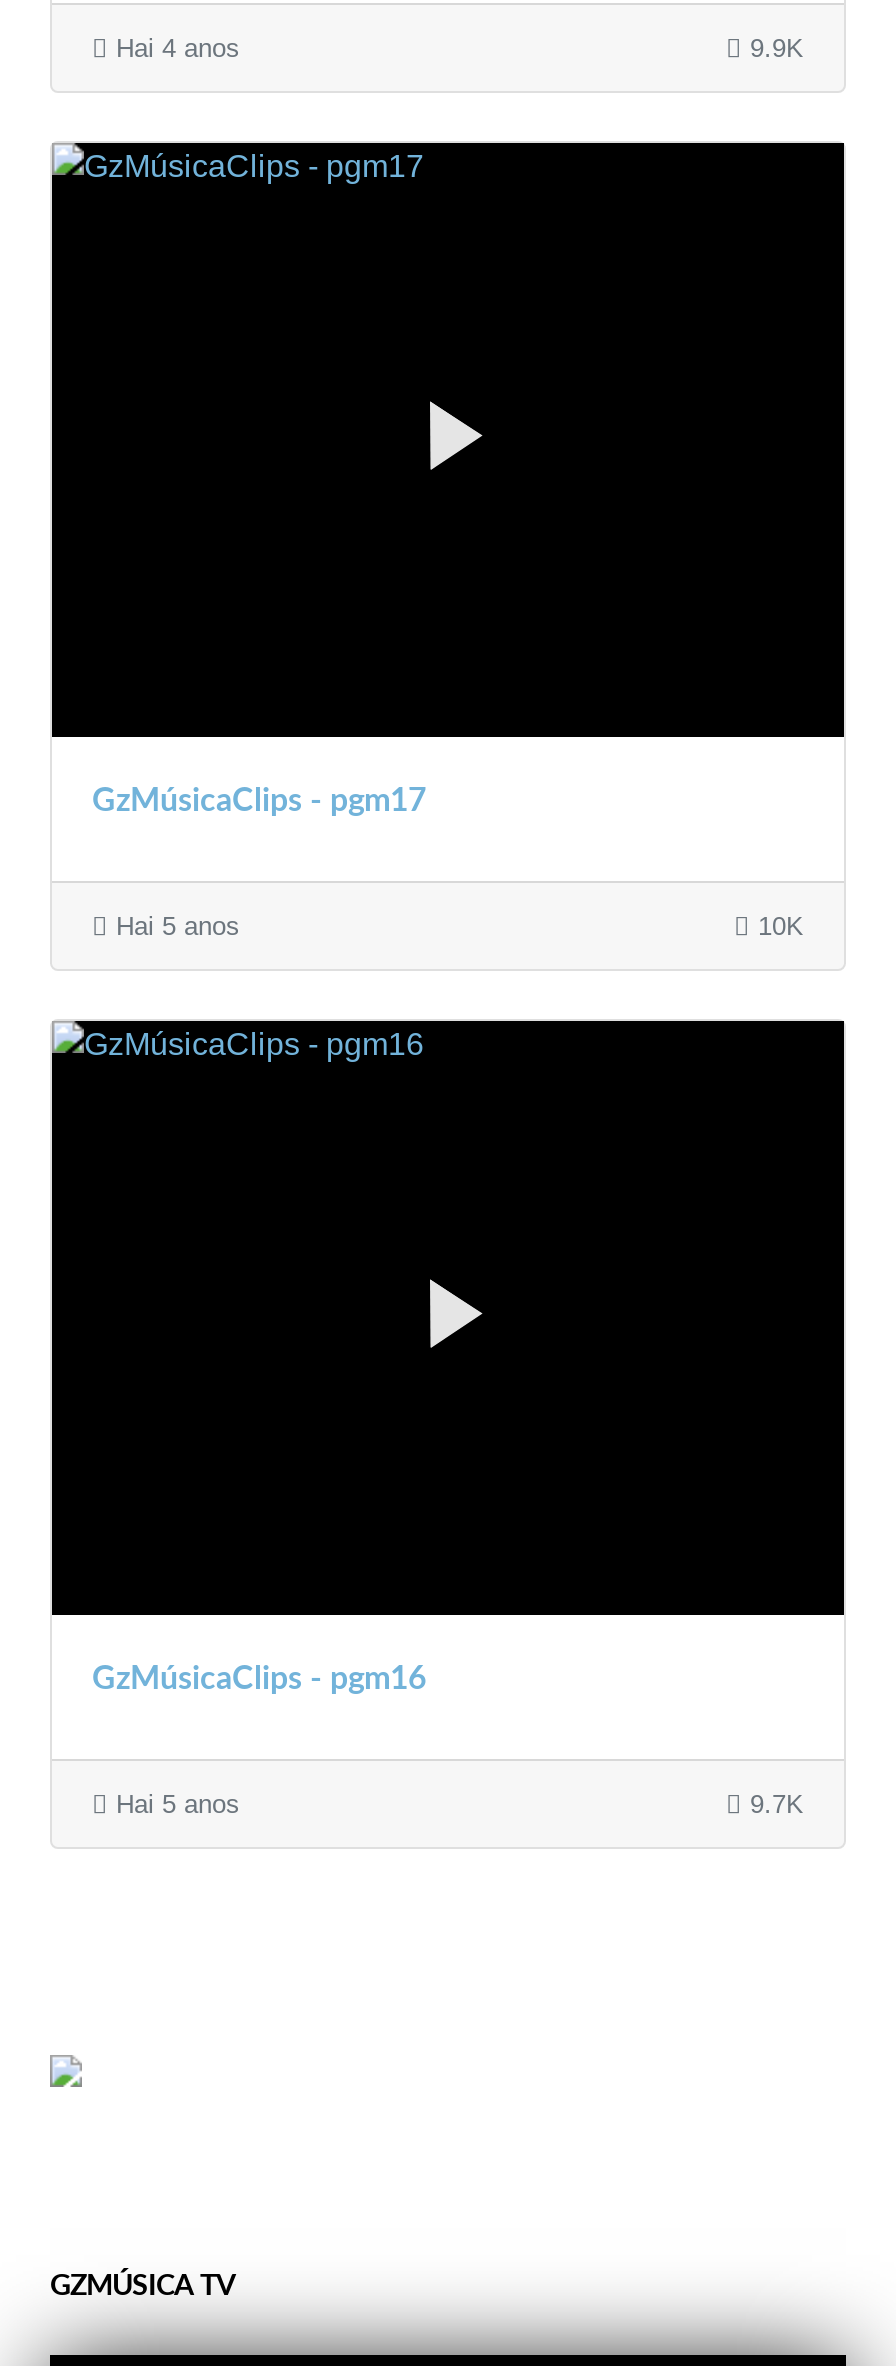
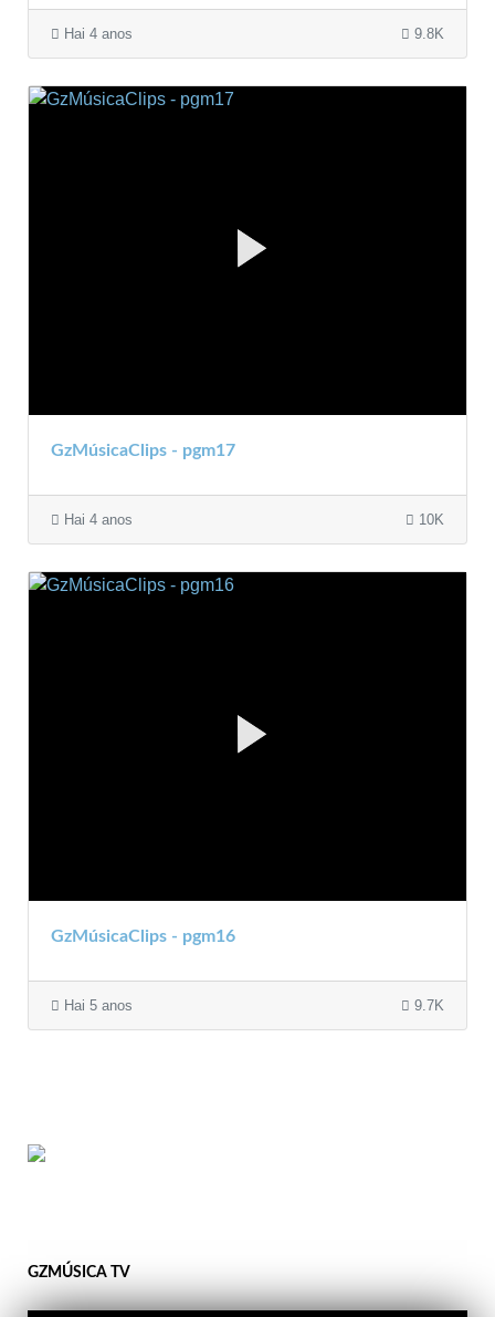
- 9.9K
+ 9.8K

- Hai 5 anos
+ Hai 4 anos
